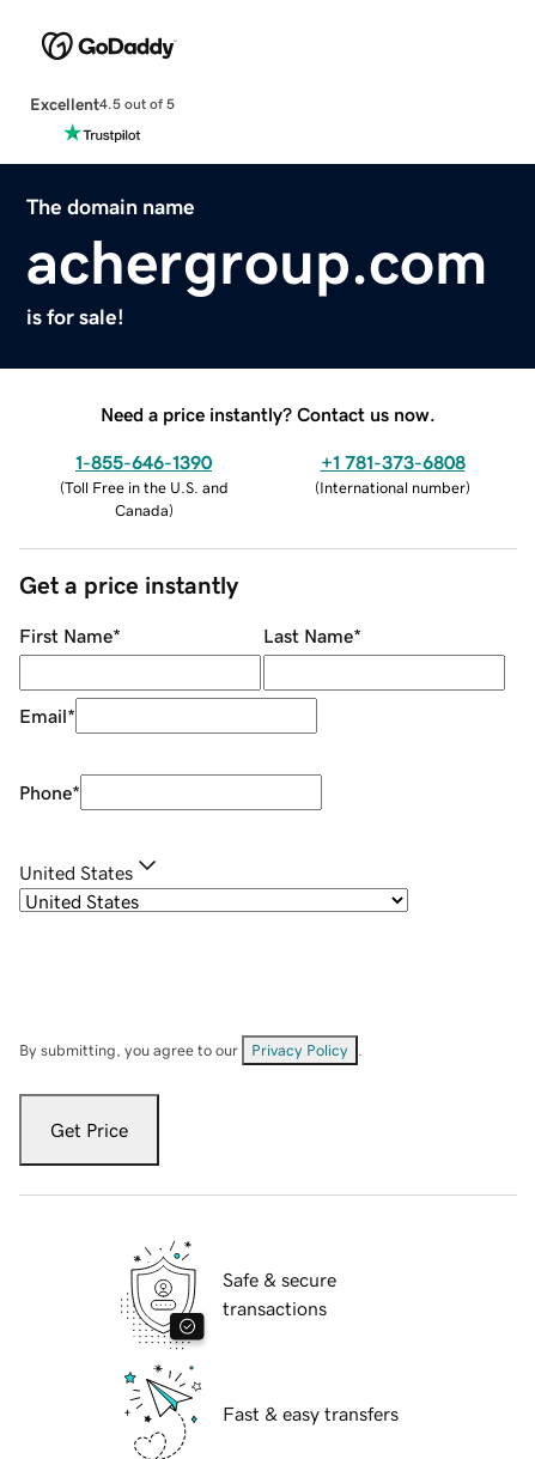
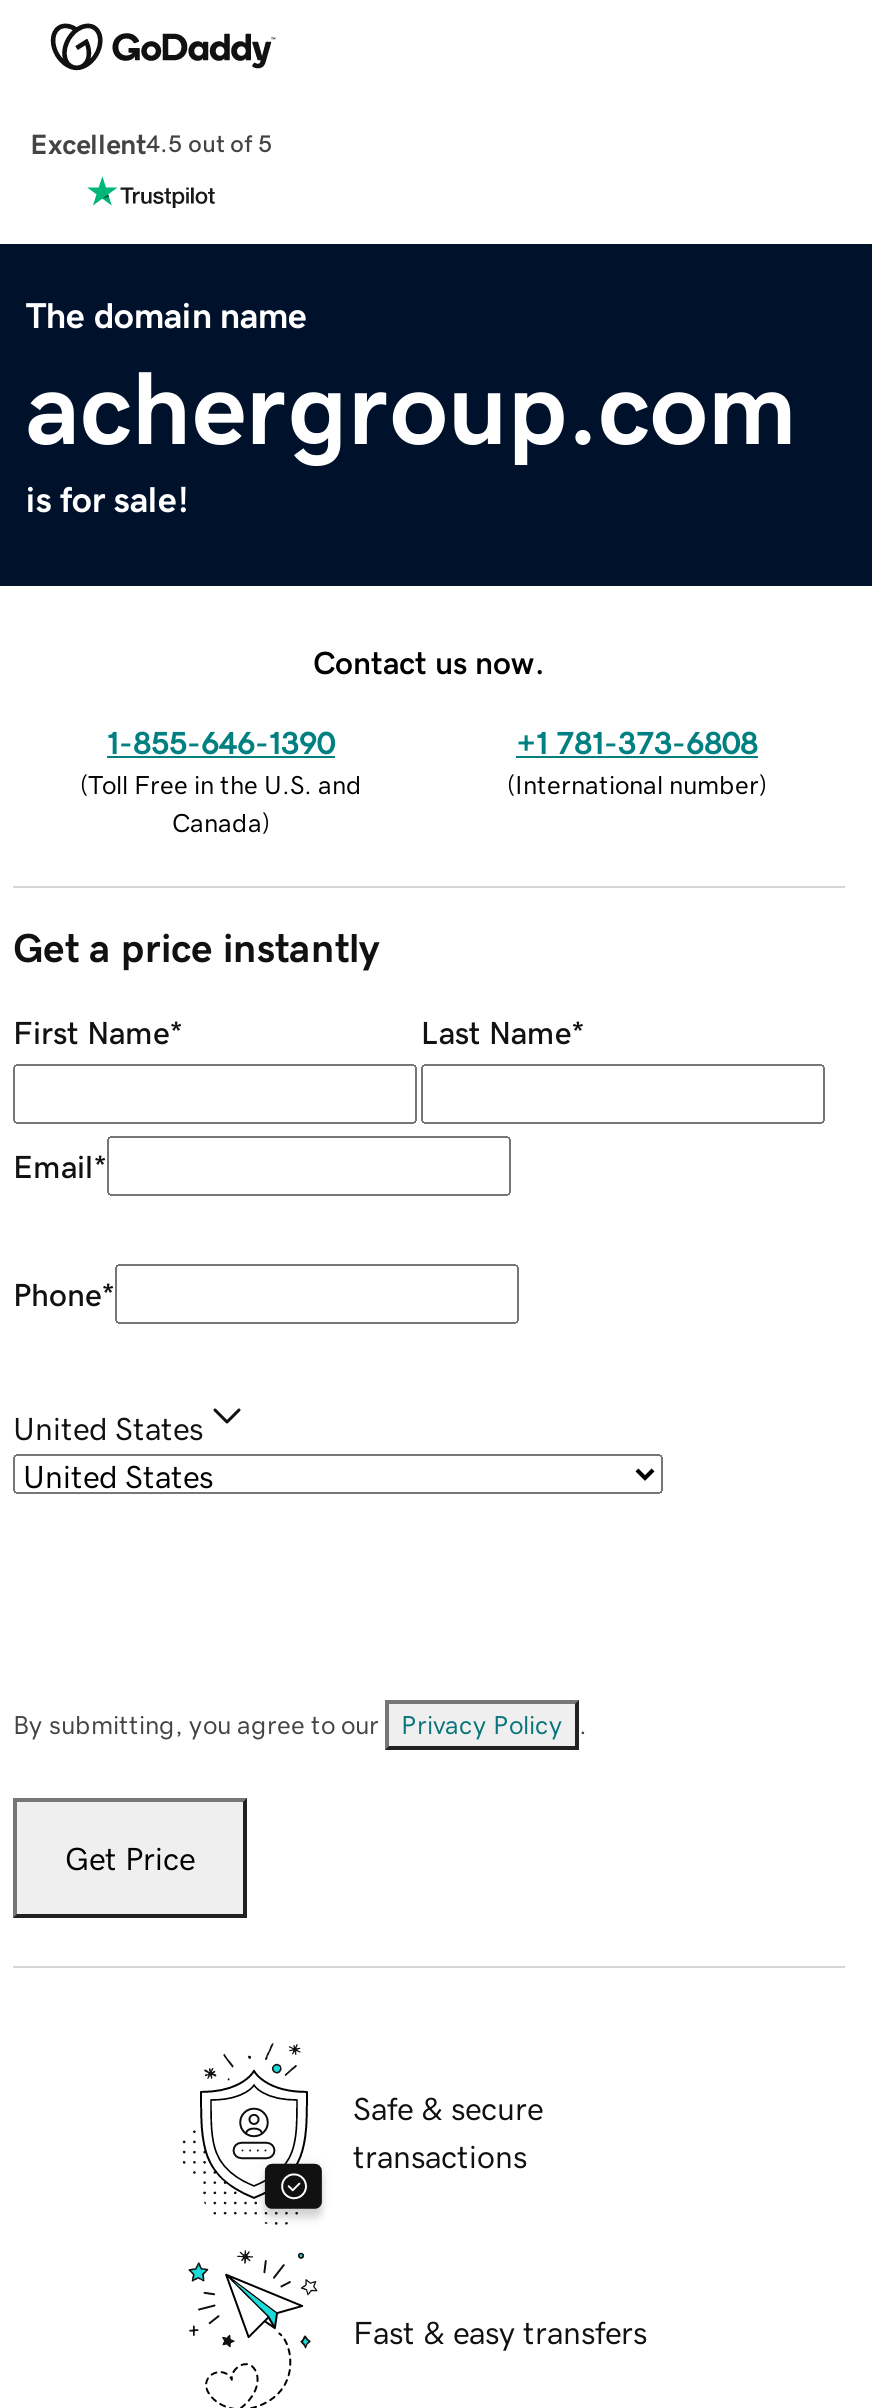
- Need a price instantly? Contact us now.
+ Contact us now.
